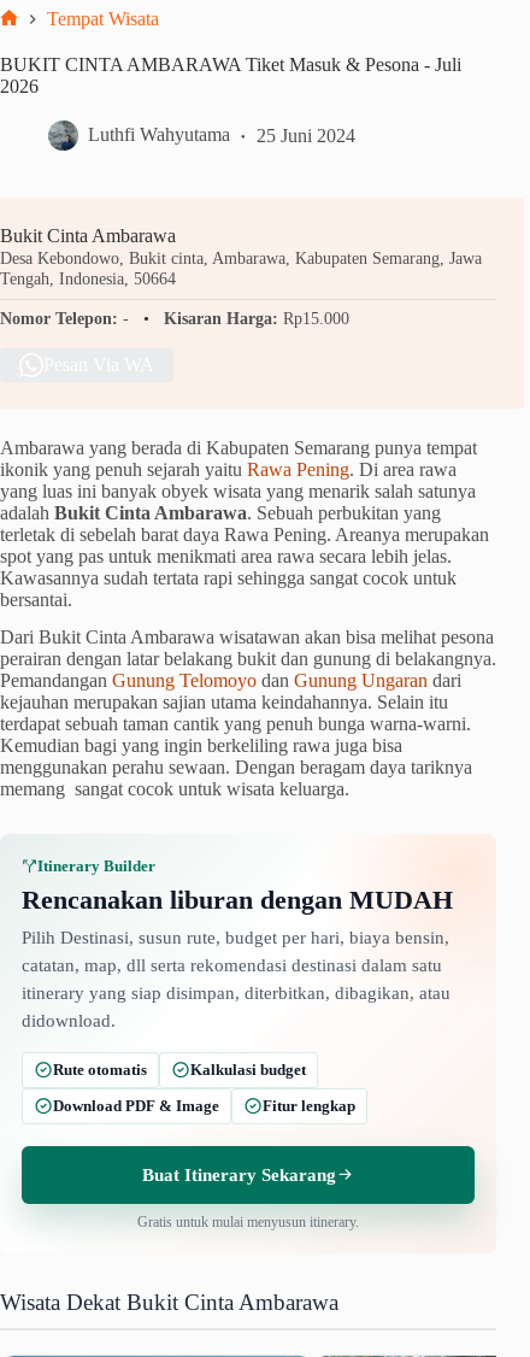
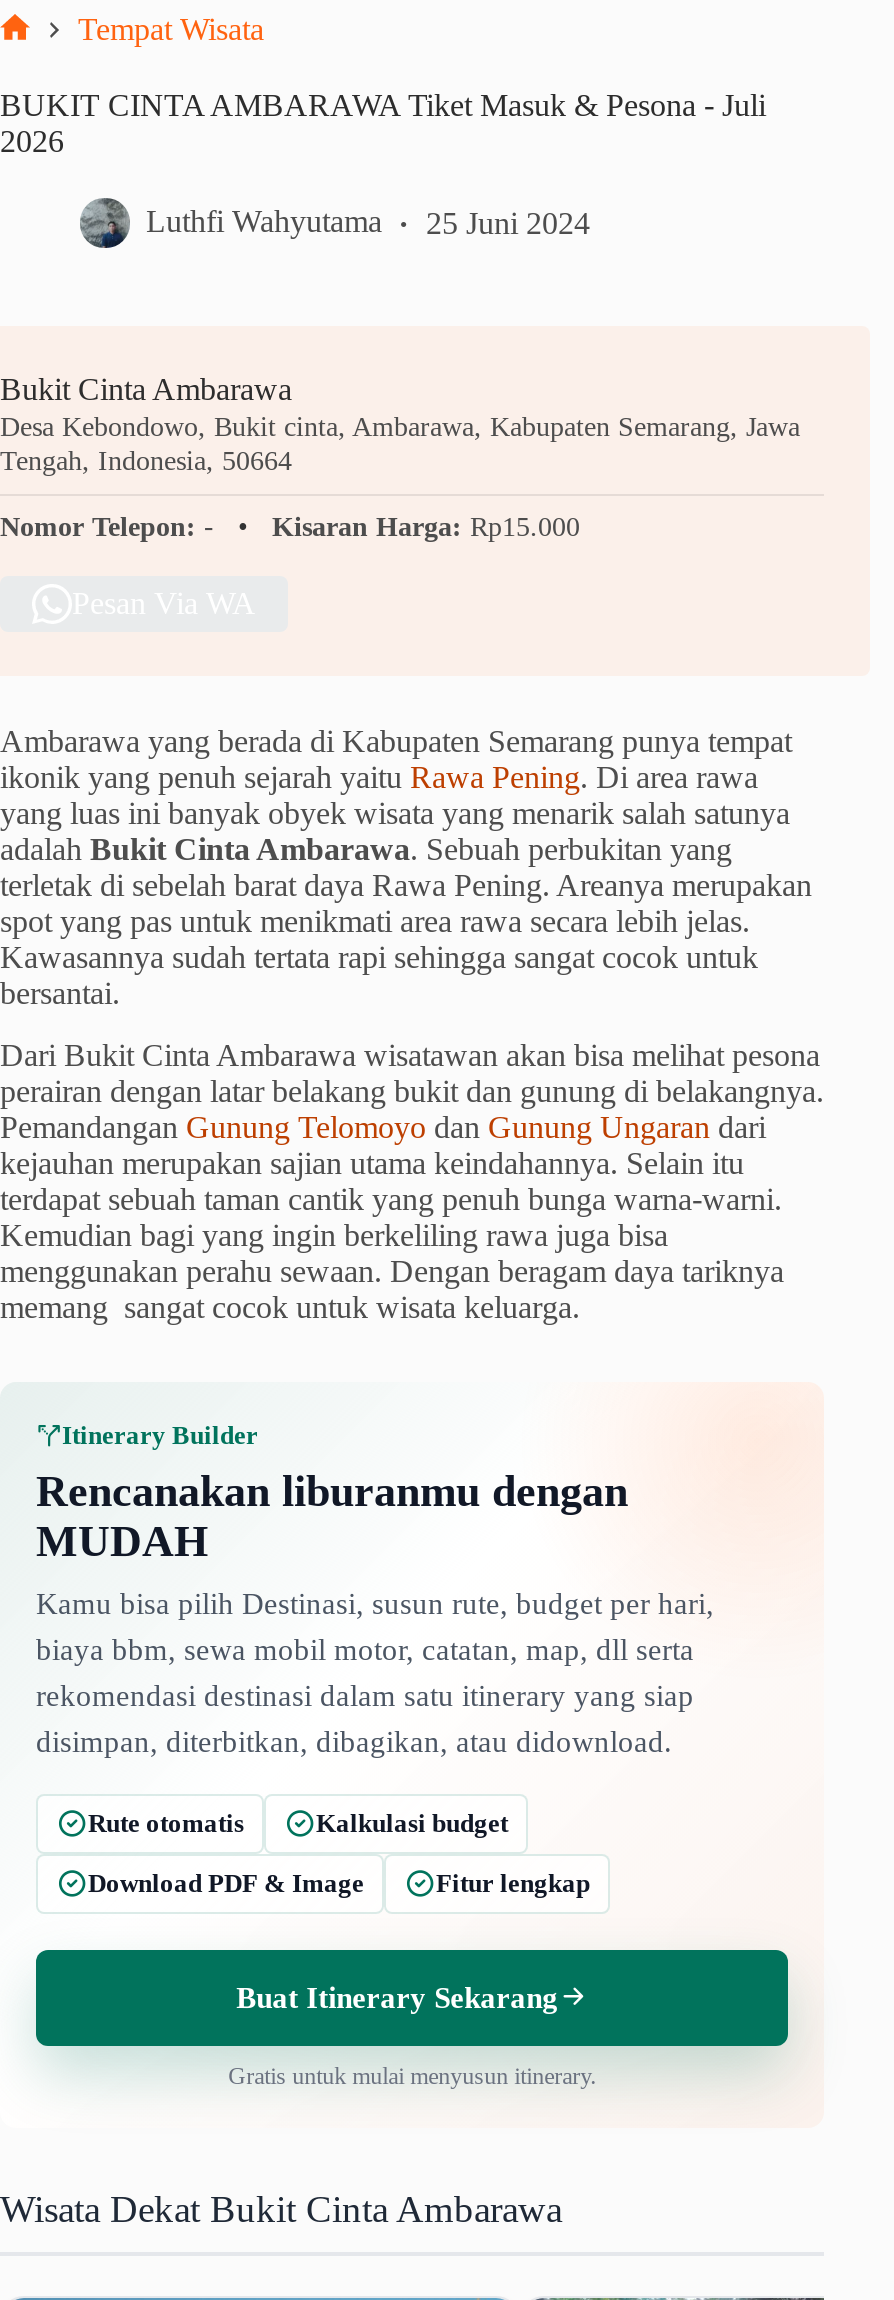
- Rencanakan liburan dengan MUDAH
- Pilih Destinasi, susun rute, budget per hari, biaya bensin,
- catatan, map, dll serta rekomendasi destinasi dalam satu
- itinerary yang siap disimpan, diterbitkan, dibagikan, atau
- didownload.
+ Rencanakan liburanmu dengan
+ MUDAH
+ Kamu bisa pilih Destinasi, susun rute, budget per hari,
+ biaya bbm, sewa mobil motor, catatan, map, dll serta
+ rekomendasi destinasi dalam satu itinerary yang siap
+ disimpan, diterbitkan, dibagikan, atau didownload.
